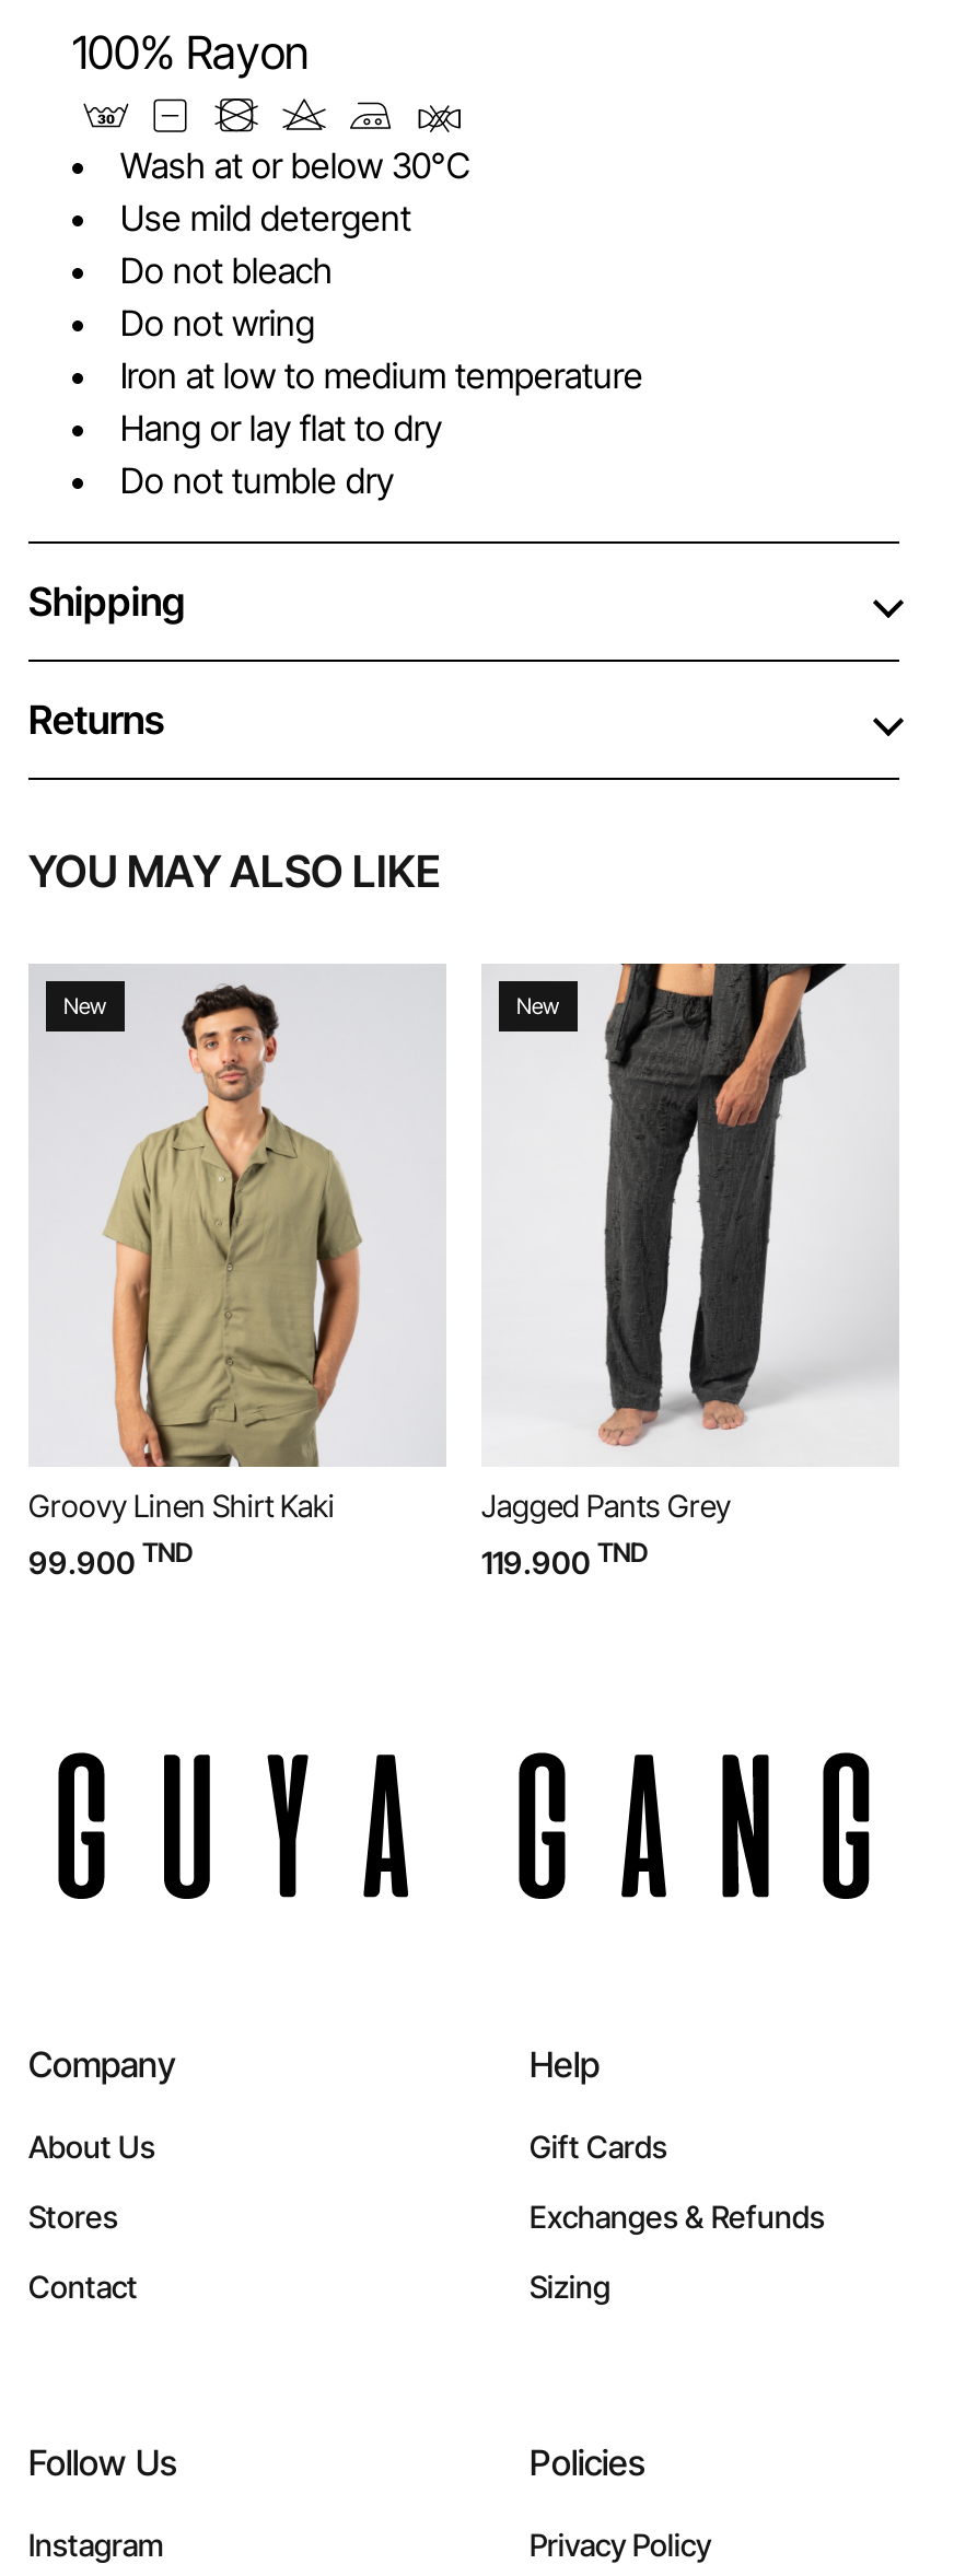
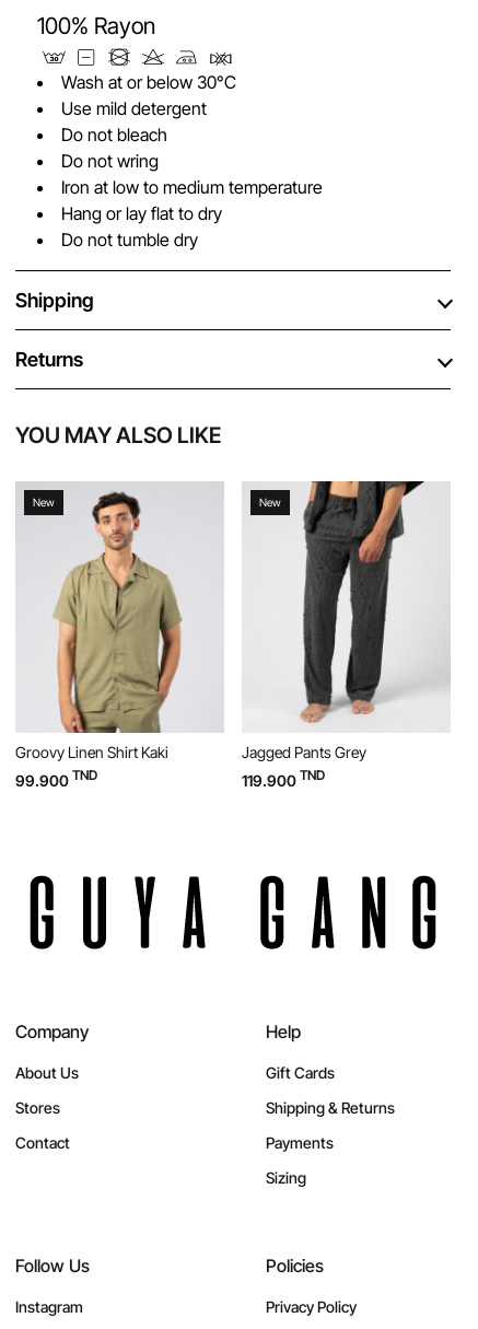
- Exchanges & Refunds
+ Shipping & Returns
+ Payments
